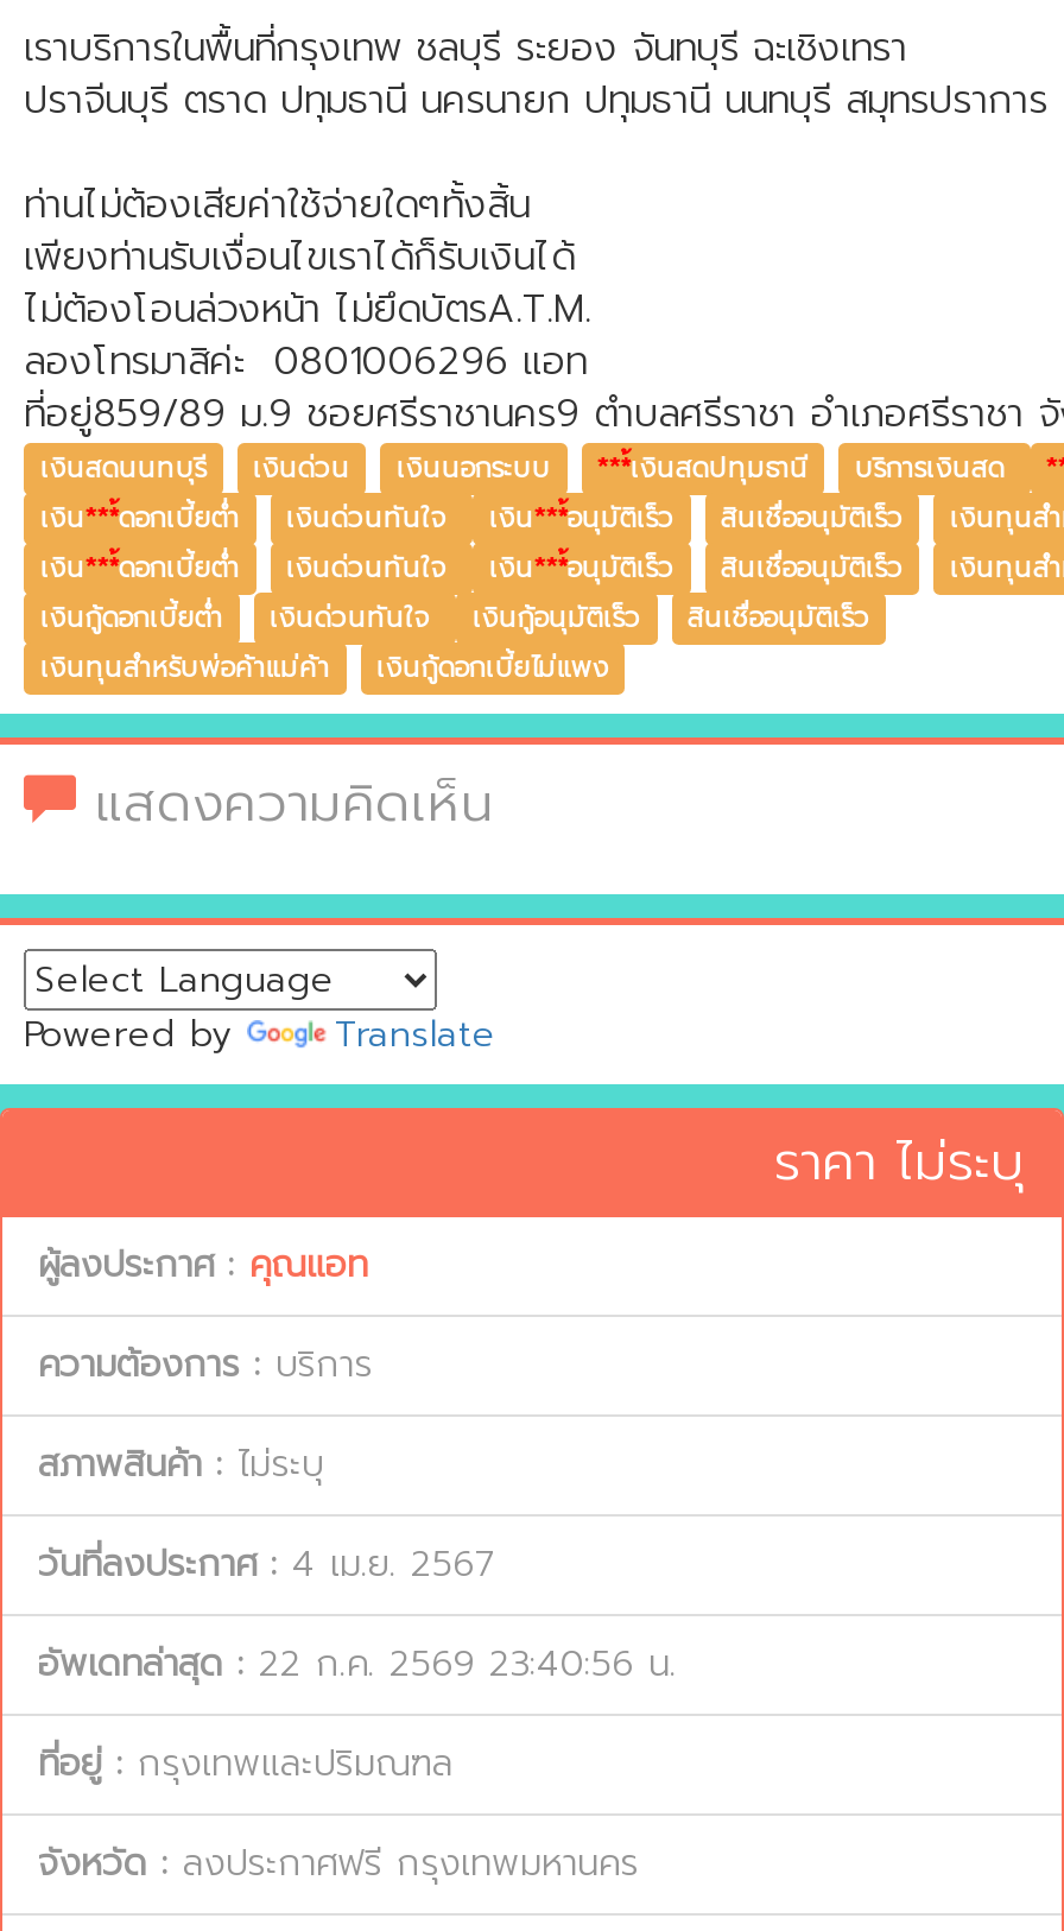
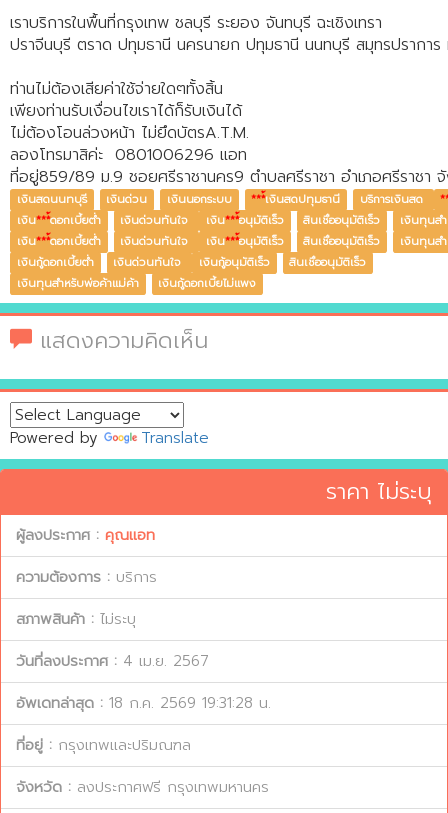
- อัพเดทล่าสุด : 22 ก.ค. 2569 23:40:56 น.
+ อัพเดทล่าสุด : 18 ก.ค. 2569 19:31:28 น.
